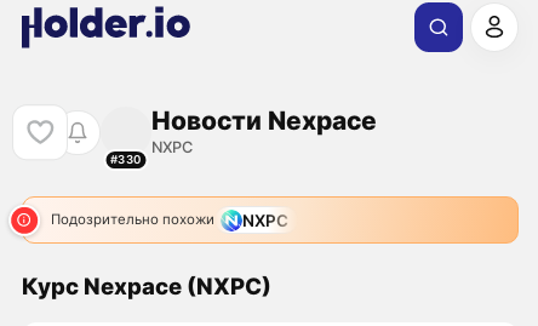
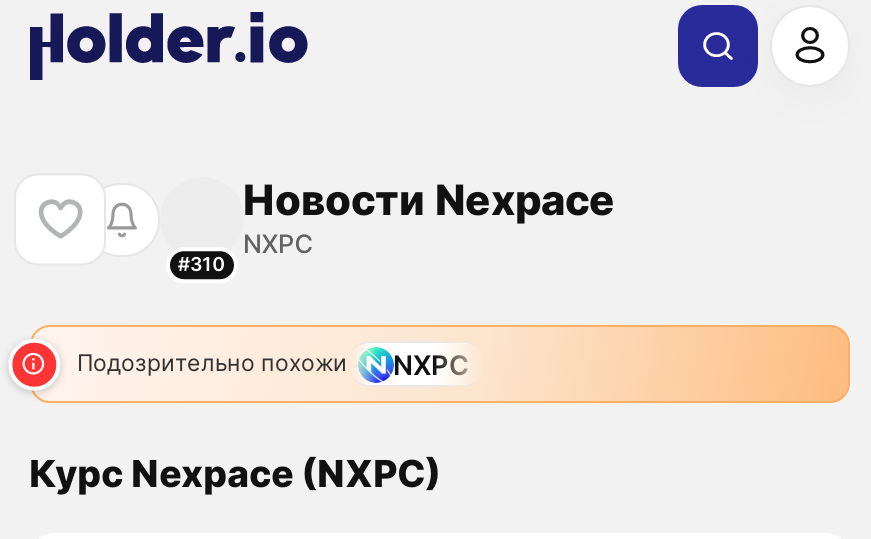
- #330
+ #310
